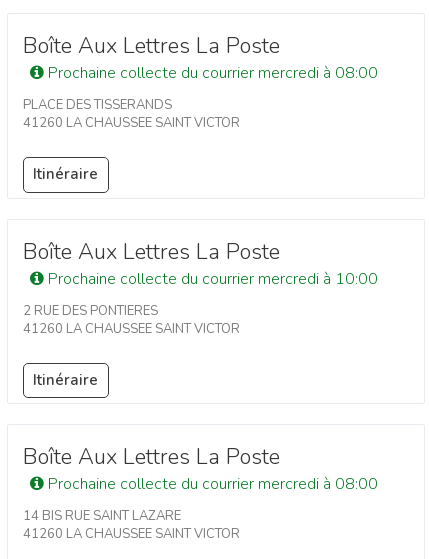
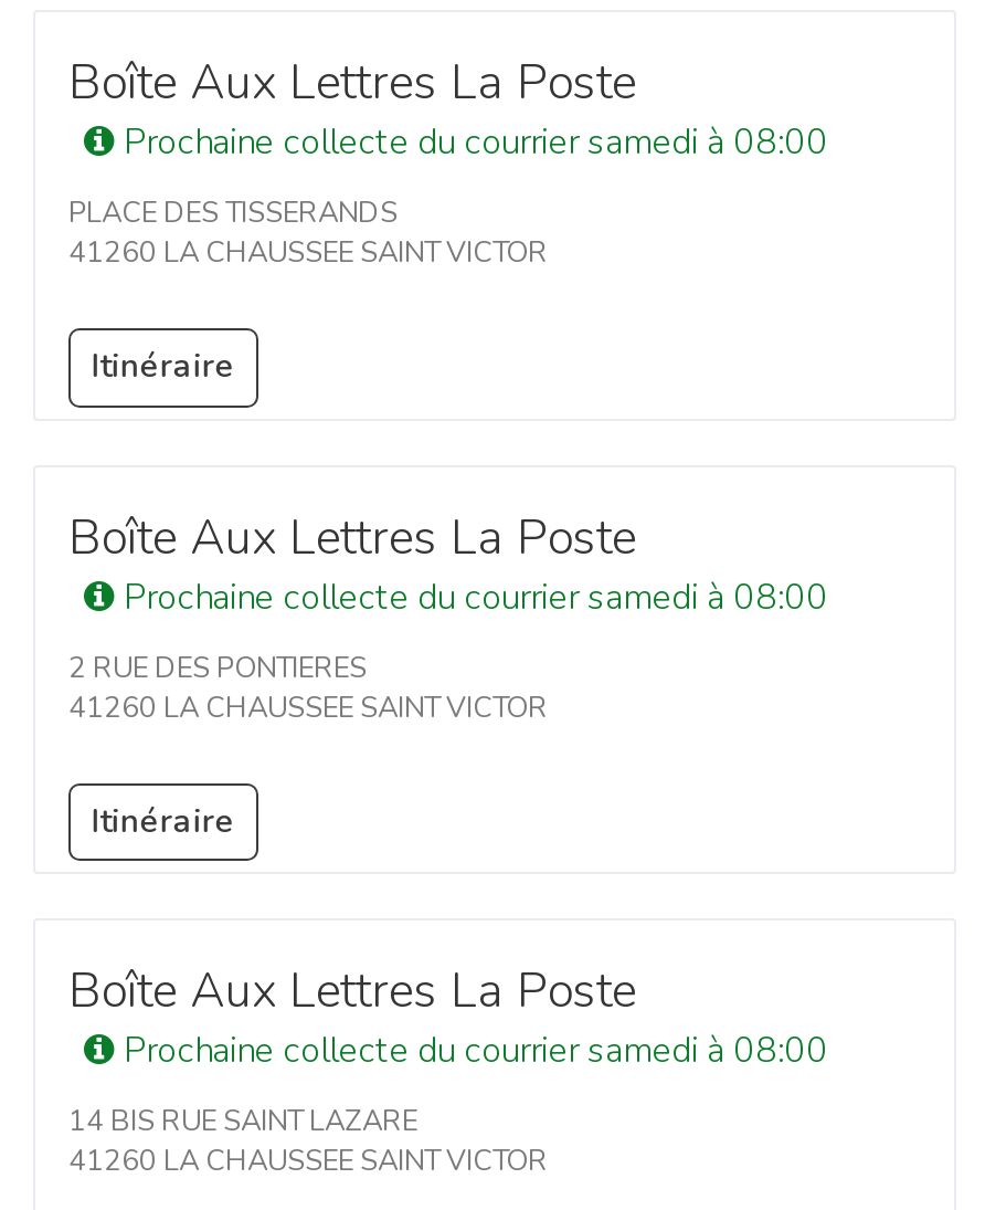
- Prochaine collecte du courrier mercredi à 08:00
+ Prochaine collecte du courrier samedi à 08:00

- Prochaine collecte du courrier mercredi à 10:00
+ Prochaine collecte du courrier samedi à 08:00

- Prochaine collecte du courrier mercredi à 08:00
+ Prochaine collecte du courrier samedi à 08:00
